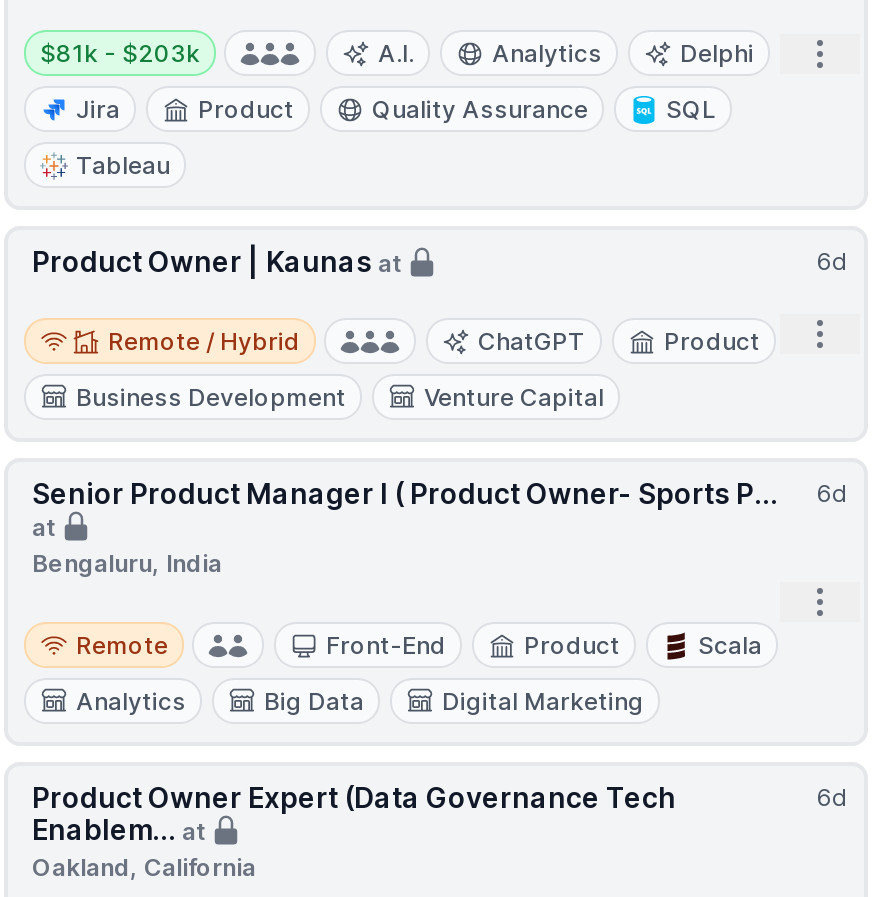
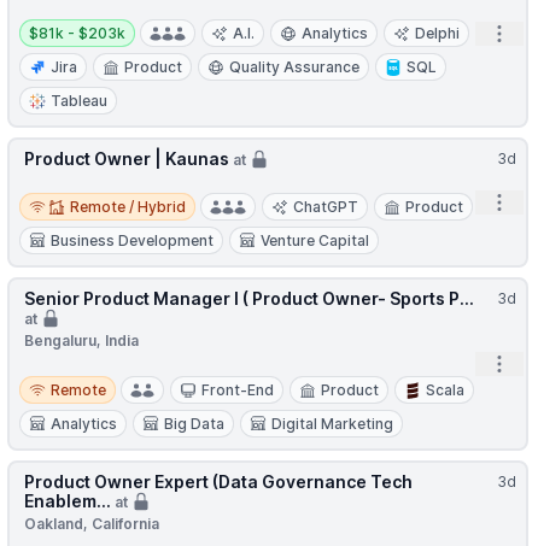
- 6d
+ 3d

- Senior Product Manager I ( Product Owner- Sports P... 6d
+ Senior Product Manager I ( Product Owner- Sports P... 3d

- 6d
+ 3d
